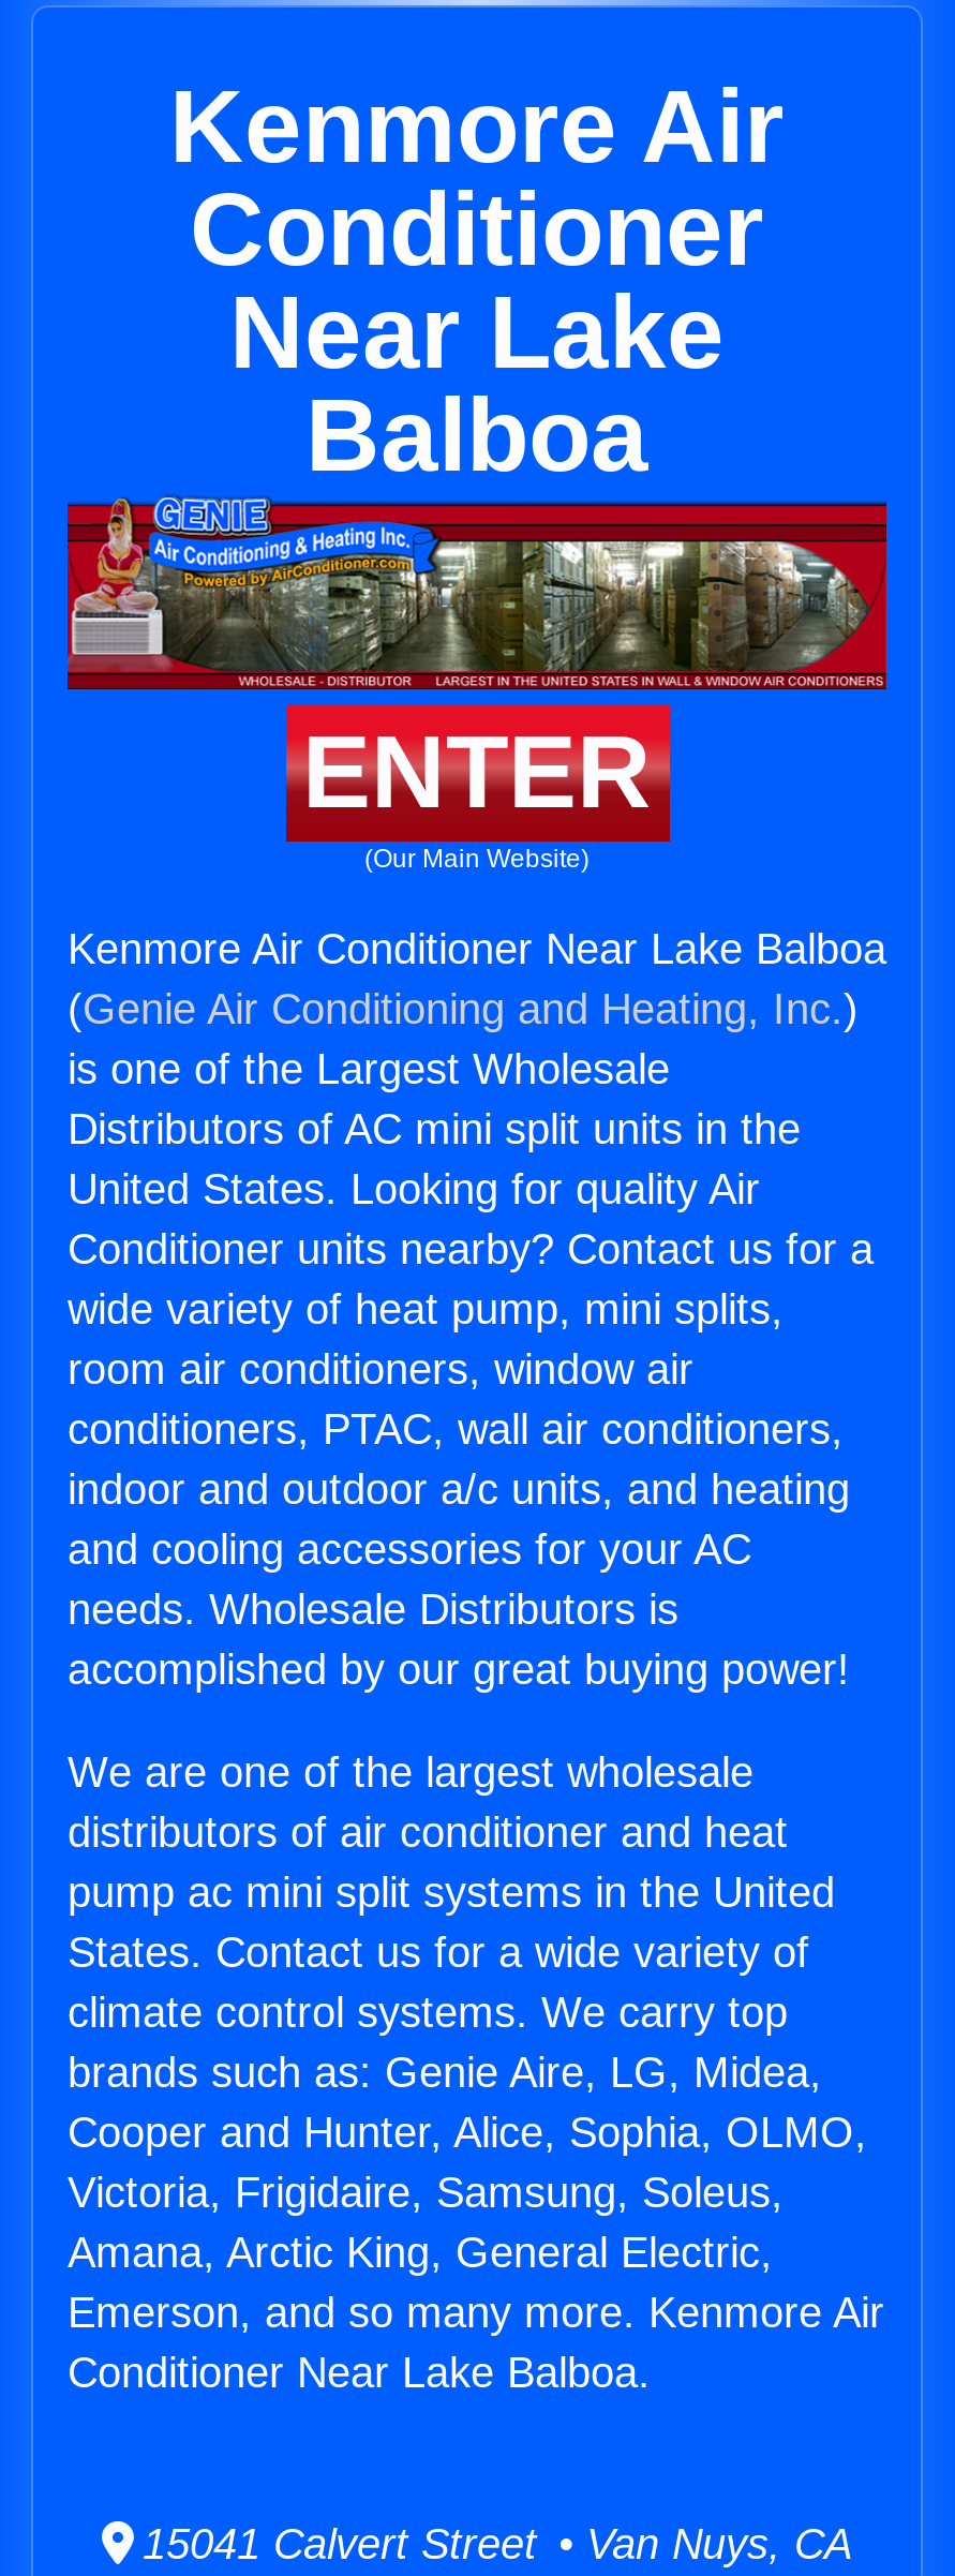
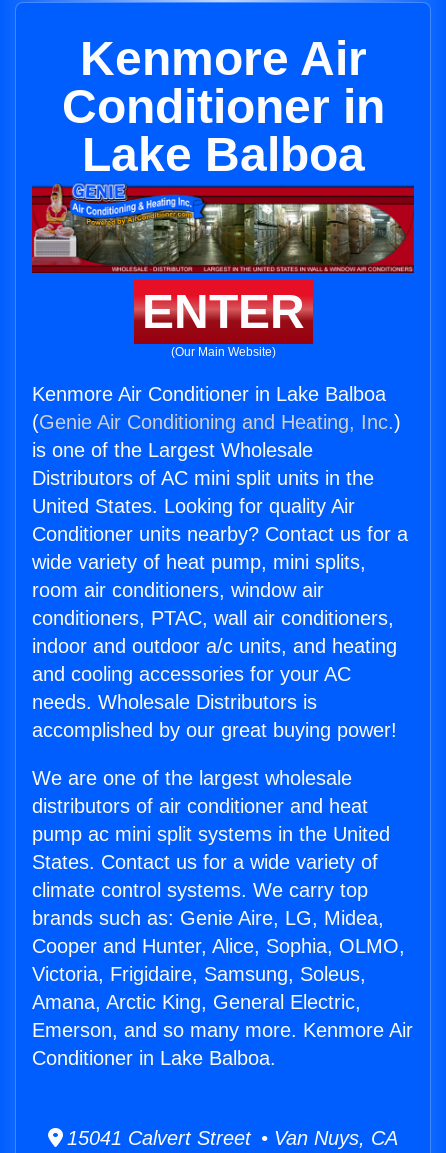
- Conditioner
- Near Lake
- Balboa
+ Conditioner in
+ Lake Balboa

- Kenmore Air Conditioner Near Lake Balboa
+ Kenmore Air Conditioner in Lake Balboa

- Conditioner Near Lake Balboa.
+ Conditioner in Lake Balboa.
